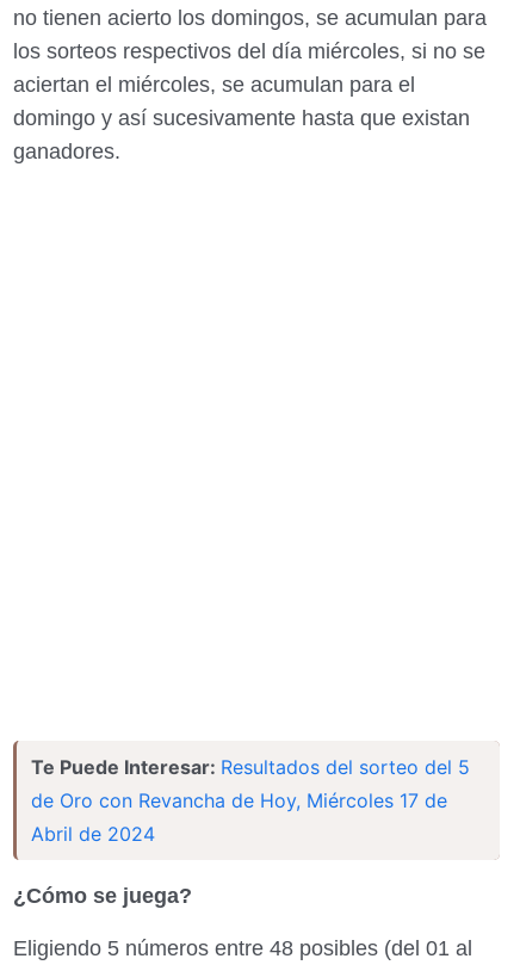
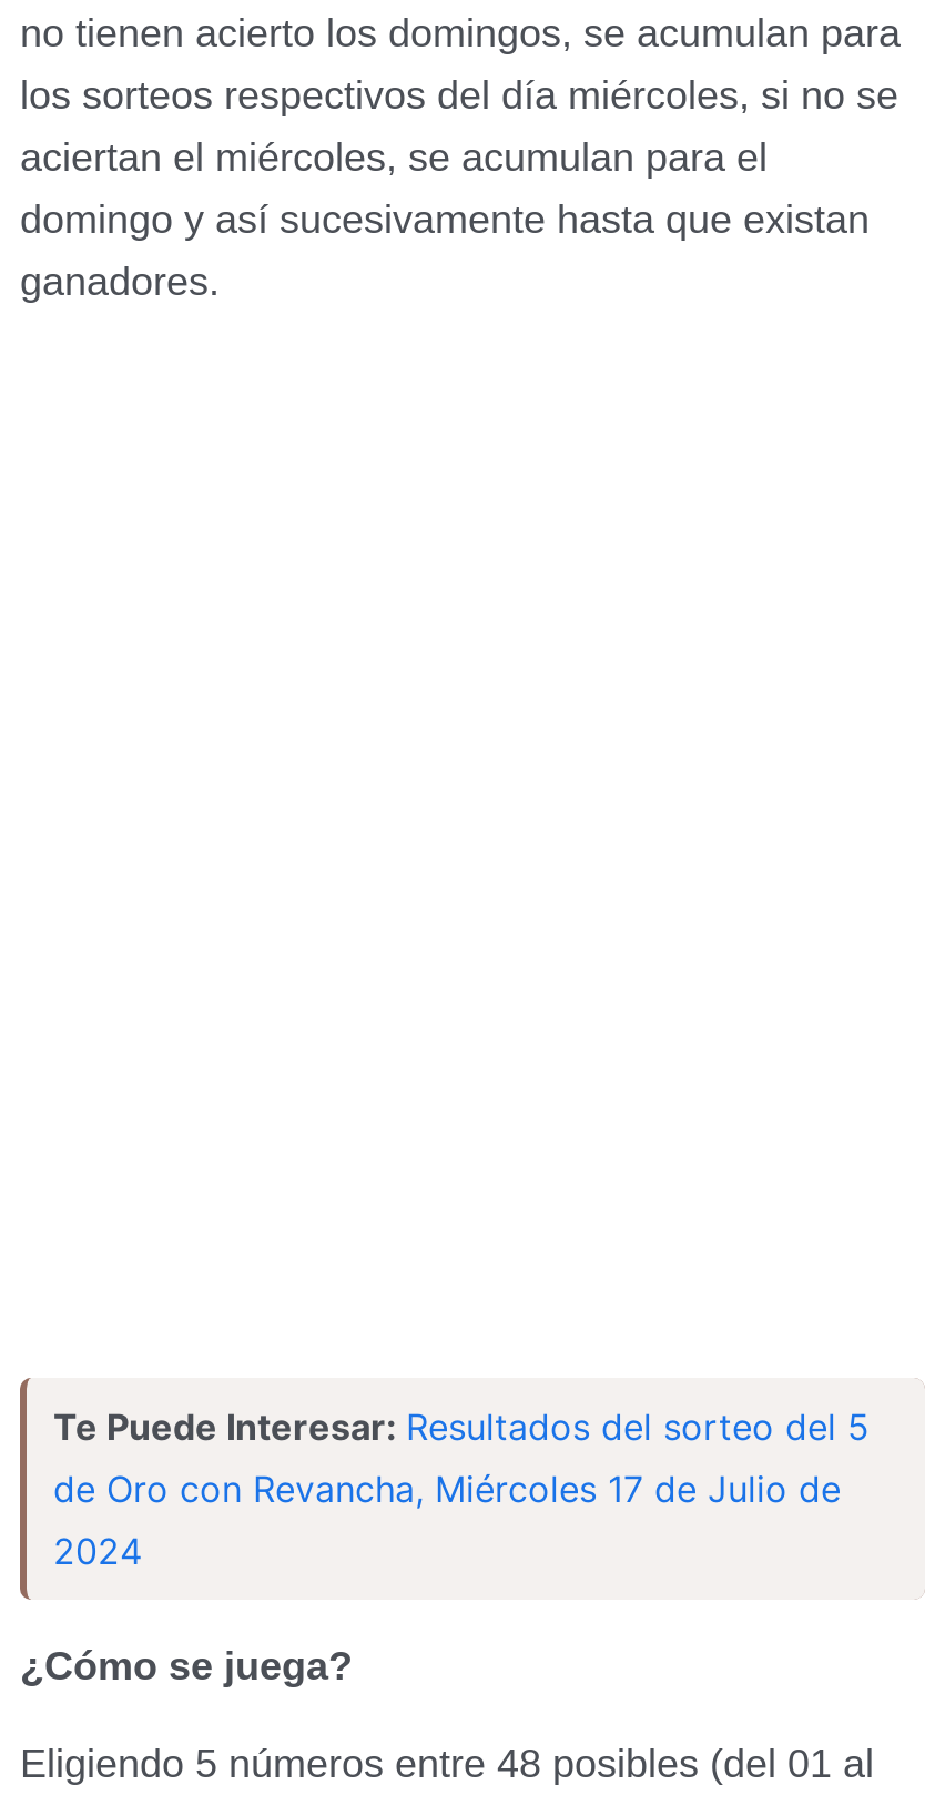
- de Oro con Revancha de Hoy, Miércoles 17 de
- Abril de 2024
+ de Oro con Revancha, Miércoles 17 de Julio de
+ 2024
